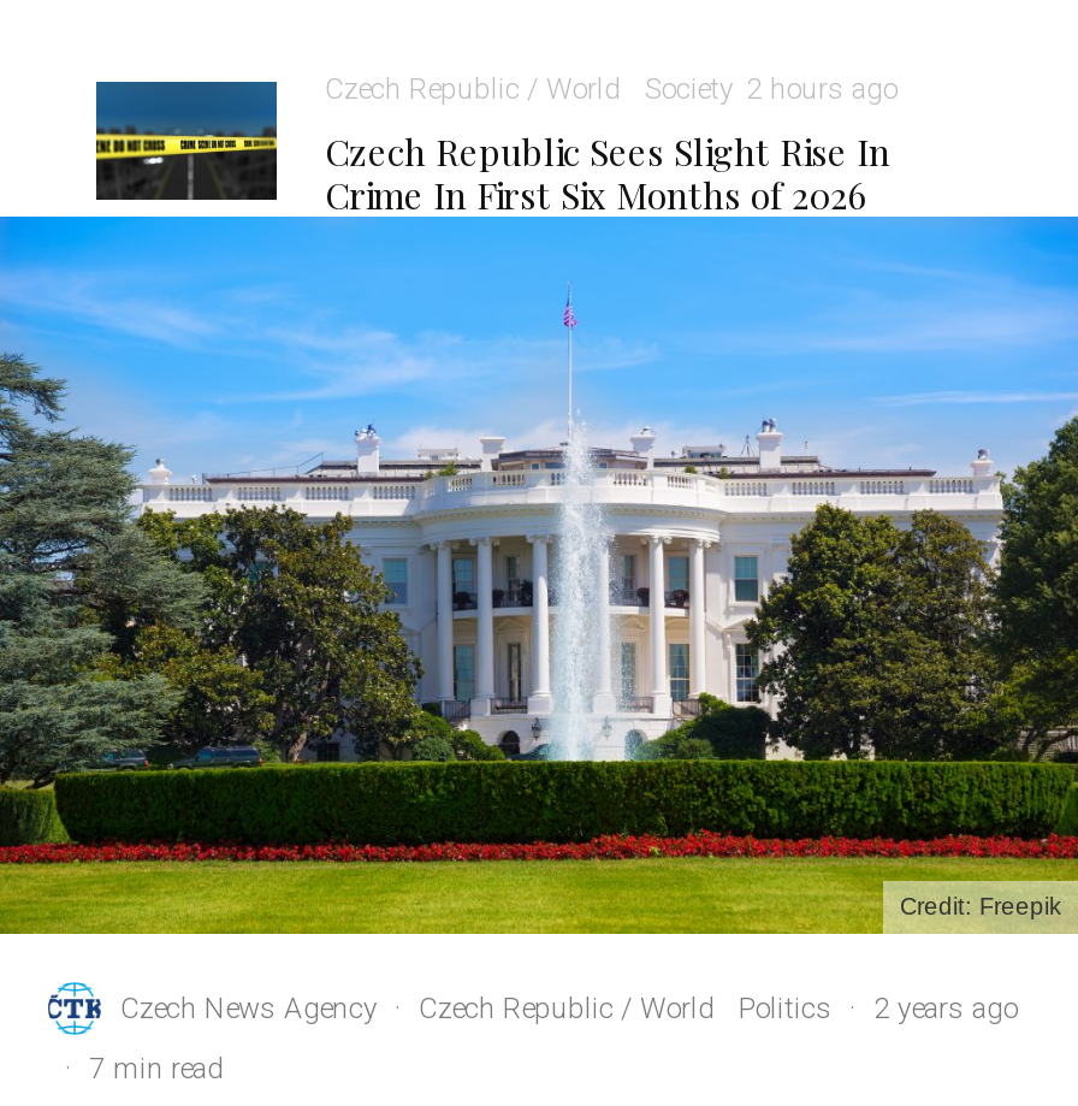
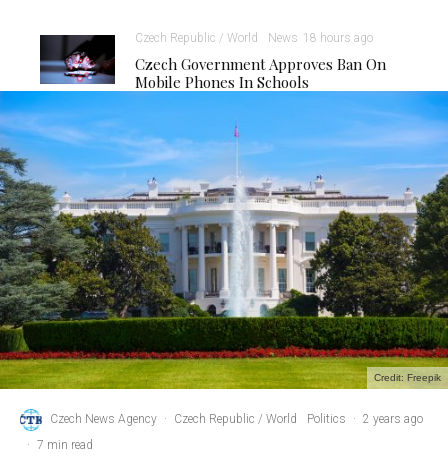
- [image]
- Society 2 hours ago
- Czech Republic Sees Slight Rise In
- Crime In First Six Months of 2026
+ [image]
+ News 18 hours ago
+ Czech Government Approves Ban On
+ Mobile Phones In Schools
